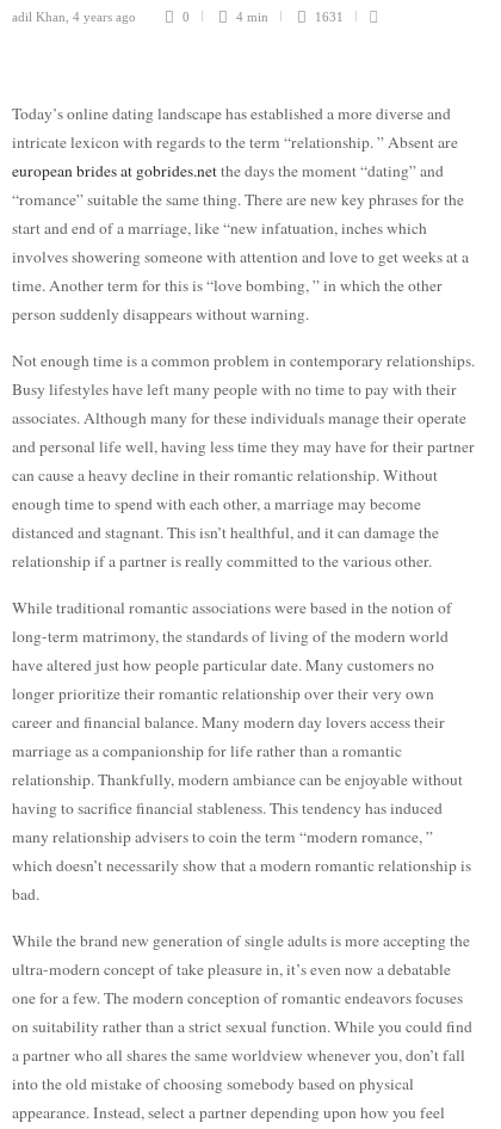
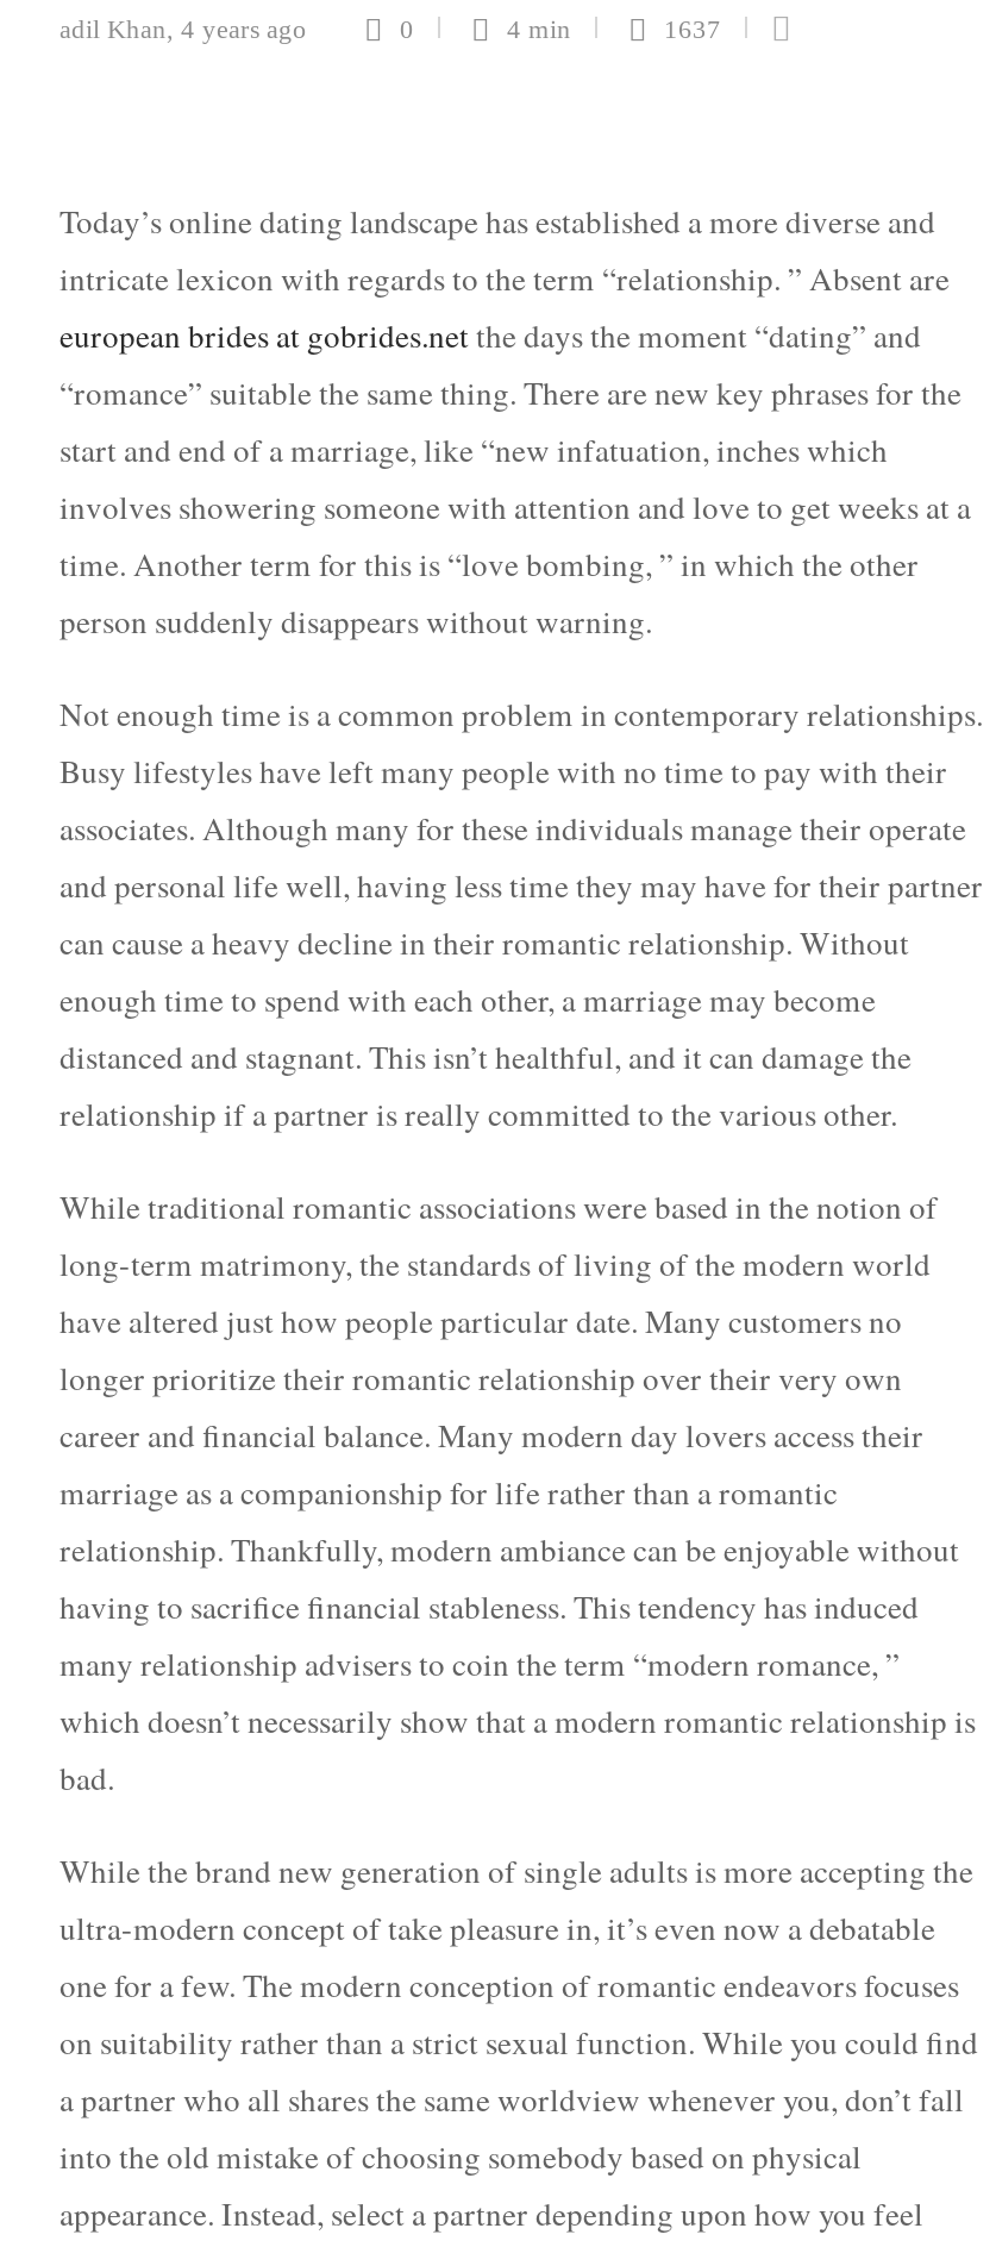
- 1631
+ 1637
